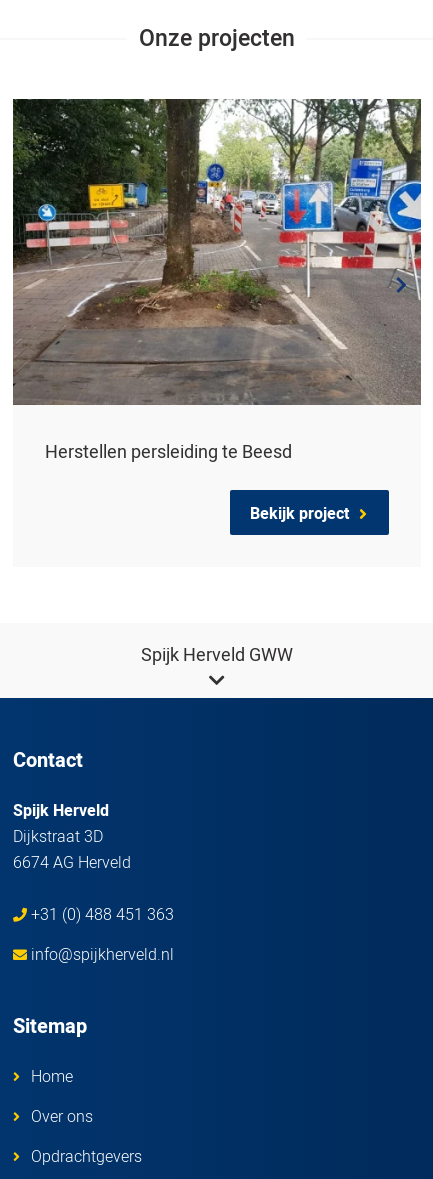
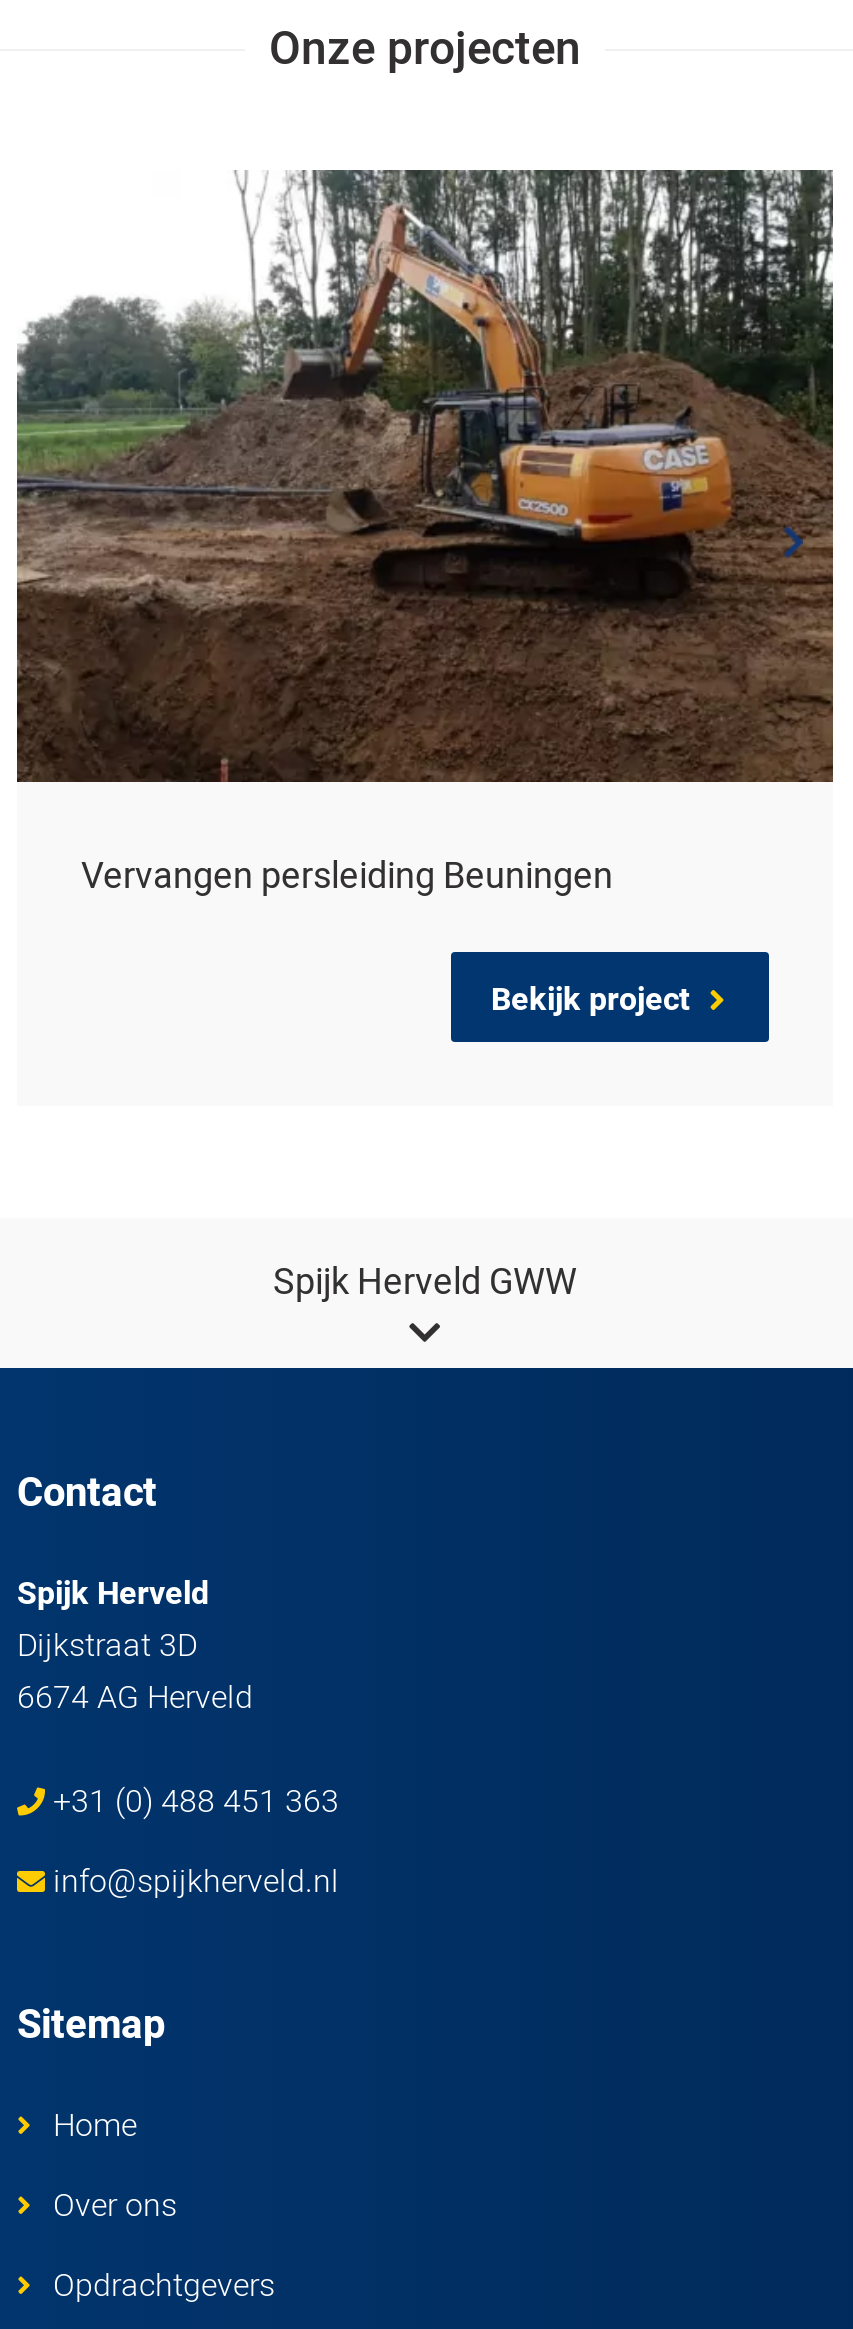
- [image]
- Herstellen persleiding te Beesd
+ [image]
+ Vervangen persleiding Beuningen
